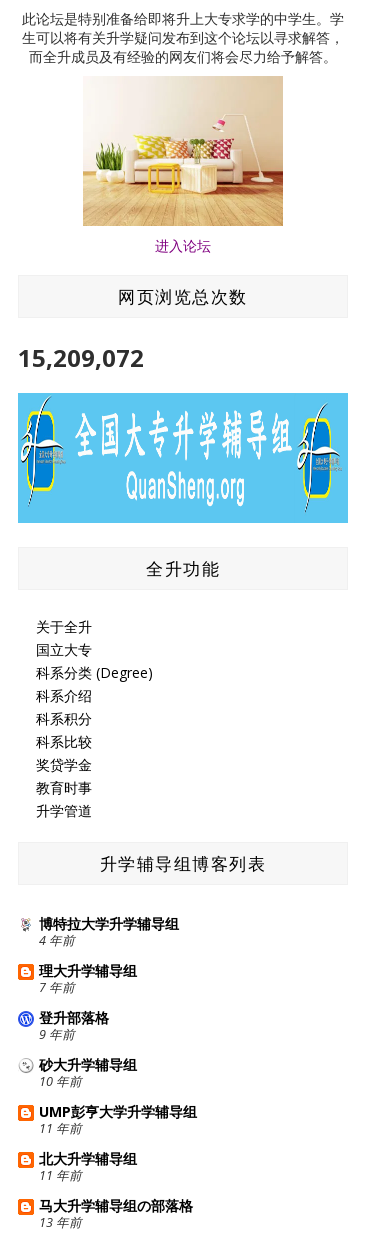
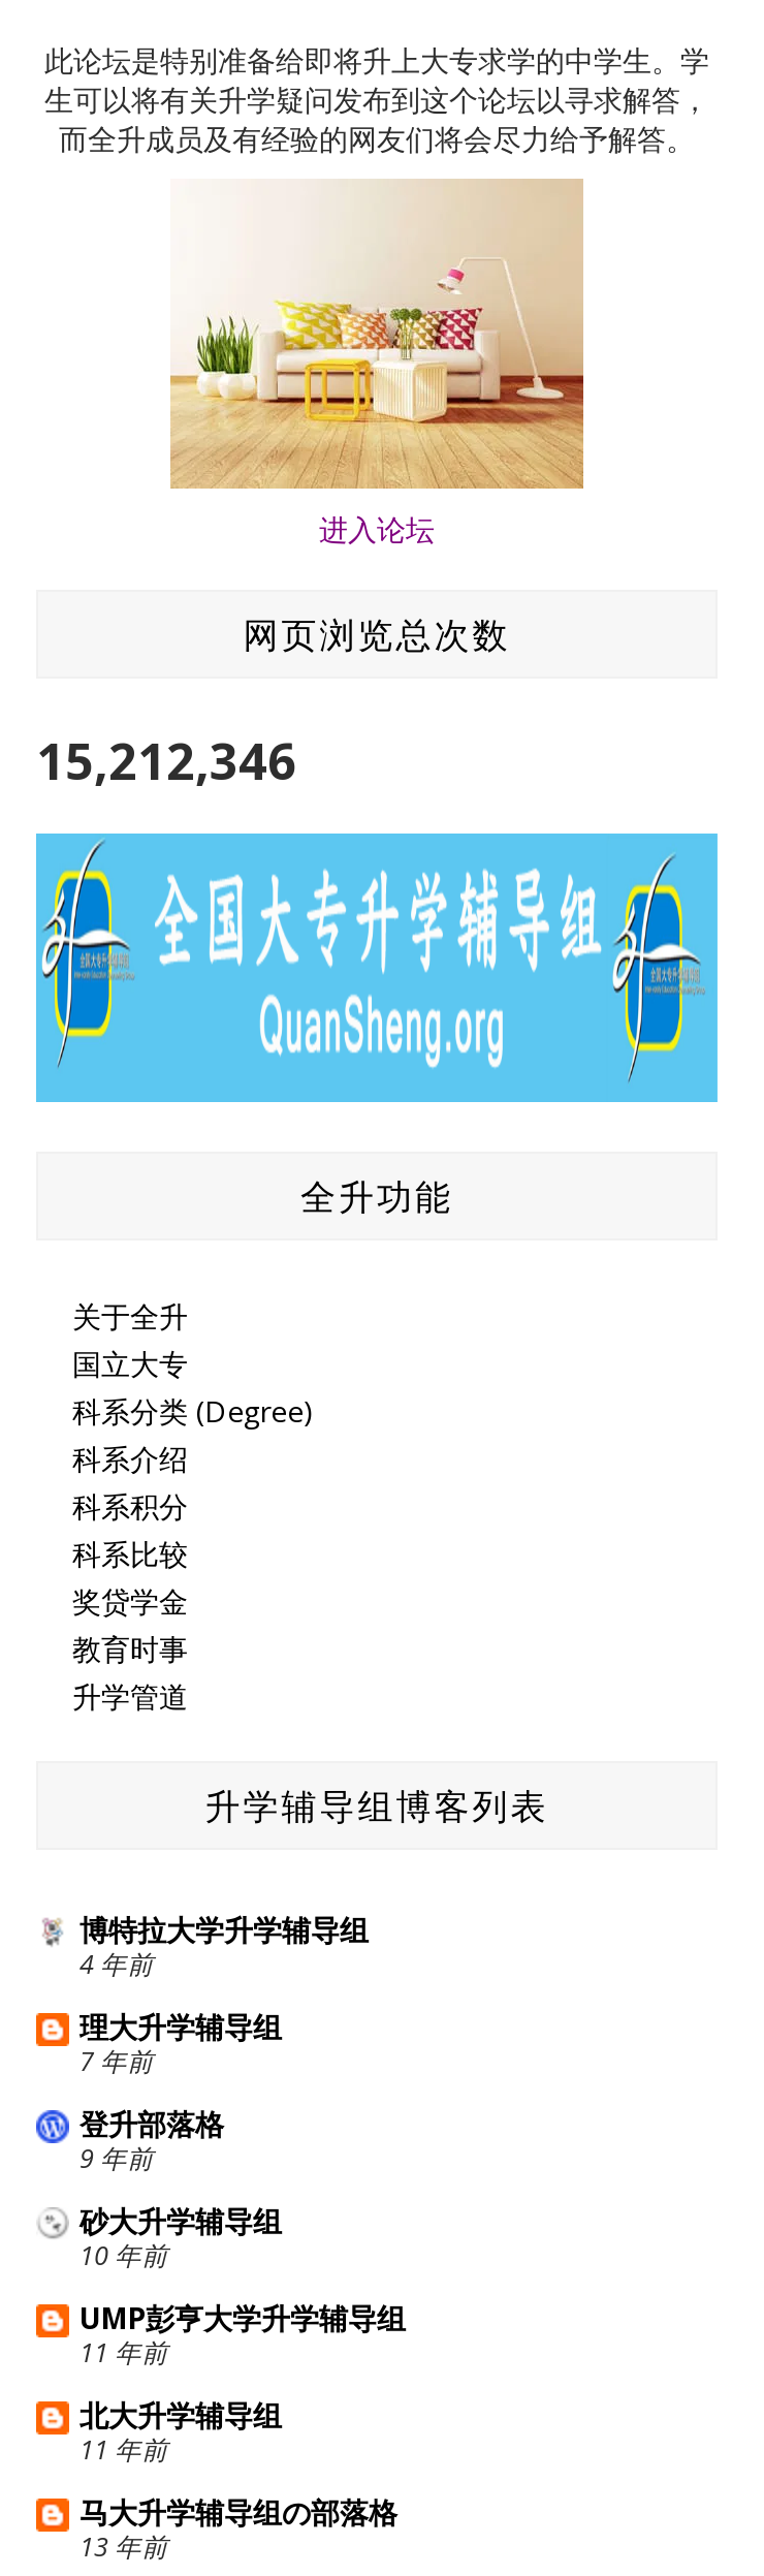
- 15,209,072
+ 15,212,346
